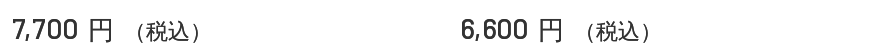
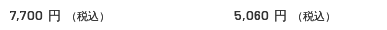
- 6,600 円 （税込）
+ 5,060 円 （税込）
